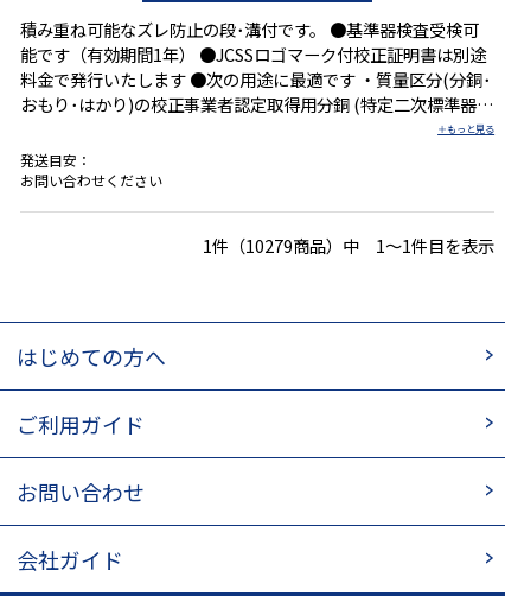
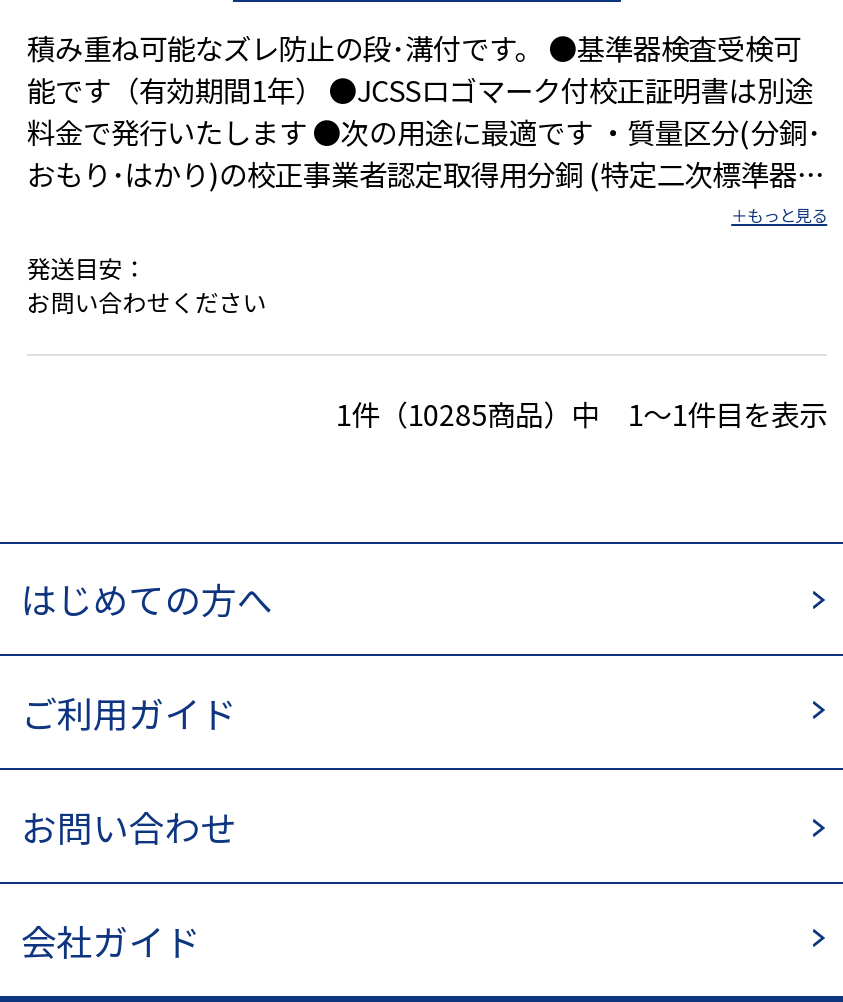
- 1件（10279商品）中 1～1件目を表示
+ 1件（10285商品）中 1～1件目を表示
